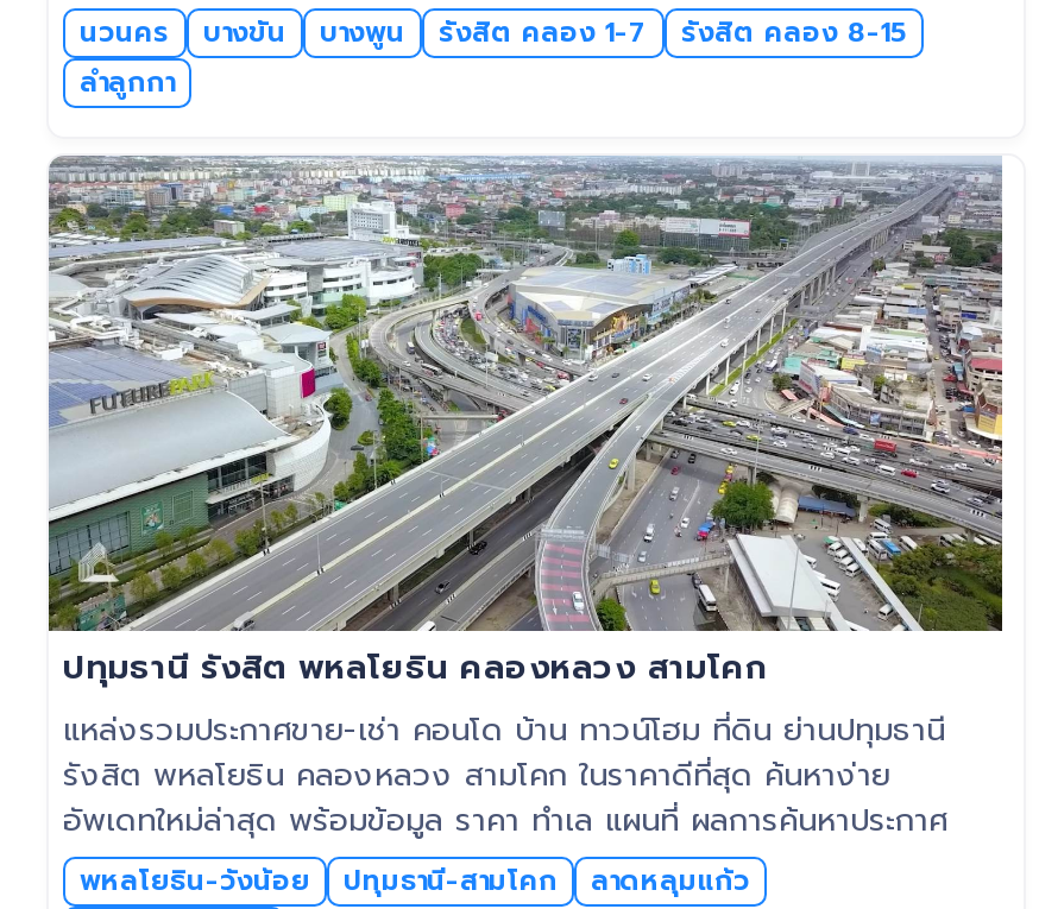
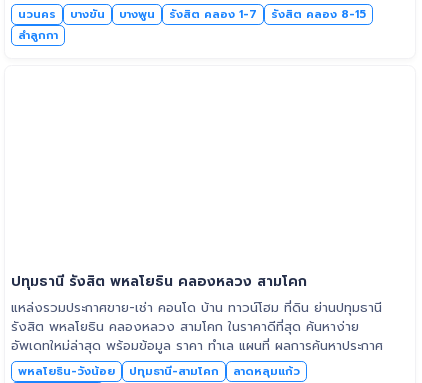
- [image]
